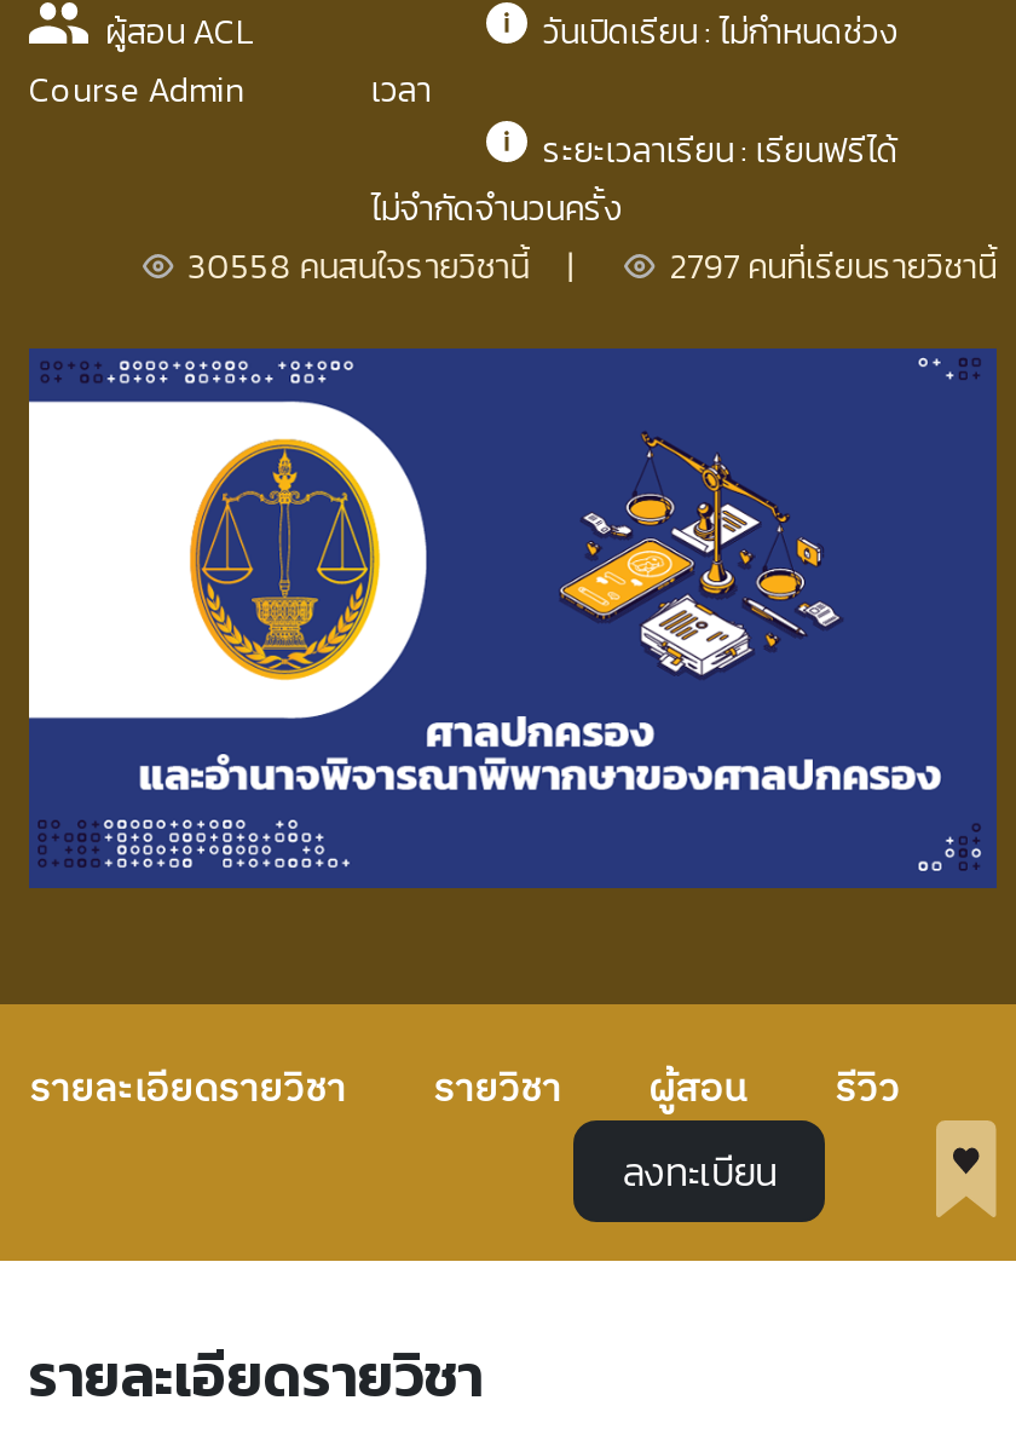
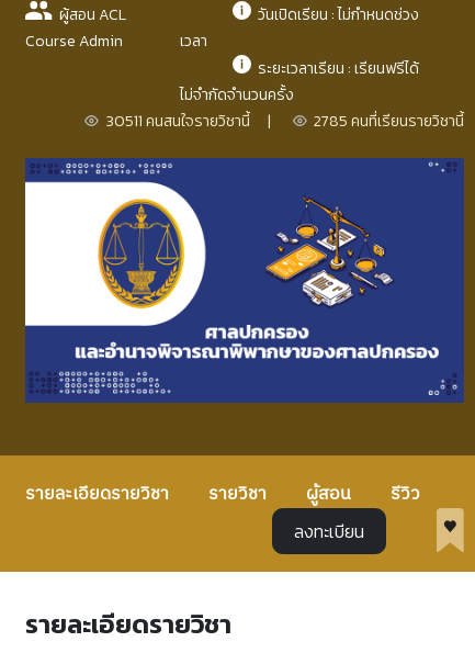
- 30558 คนสนใจรายวิชานี้
+ 30511 คนสนใจรายวิชานี้

- 2797 คนที่เรียนรายวิชานี้
+ 2785 คนที่เรียนรายวิชานี้
